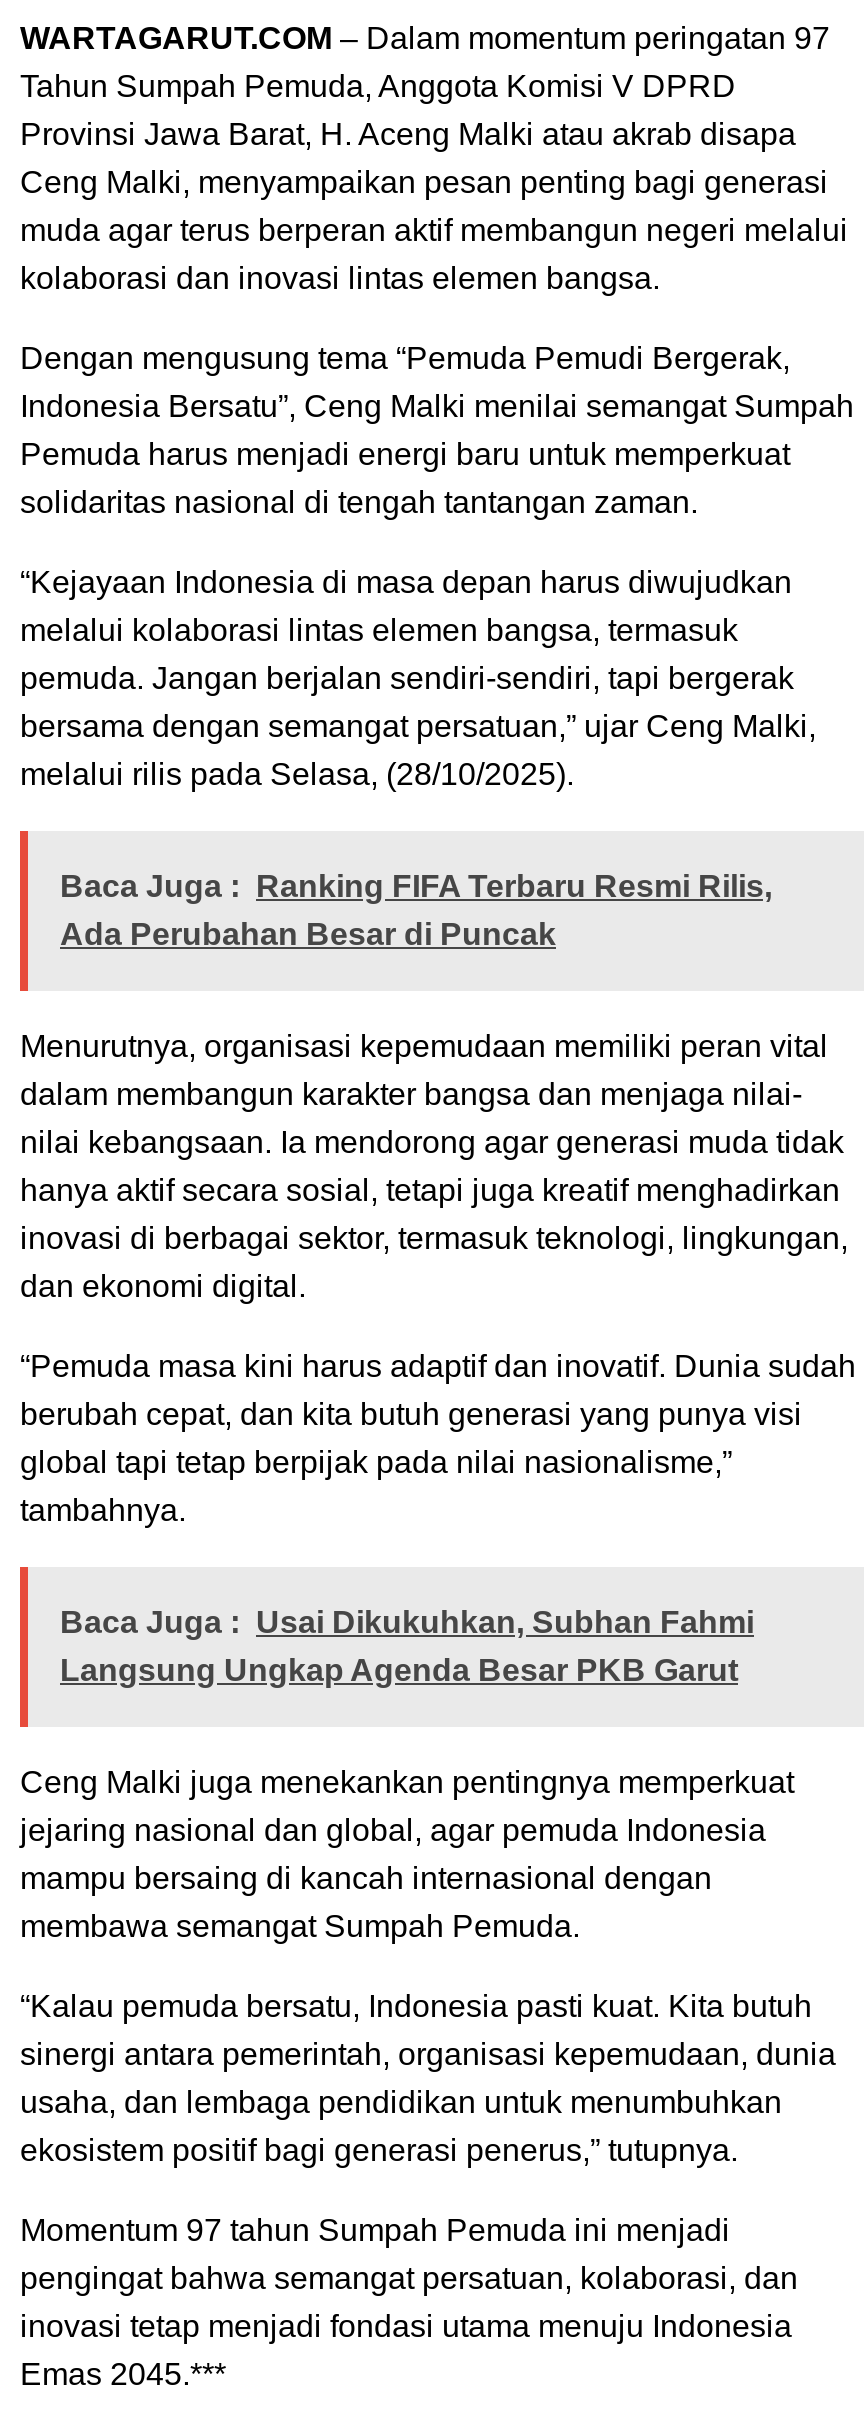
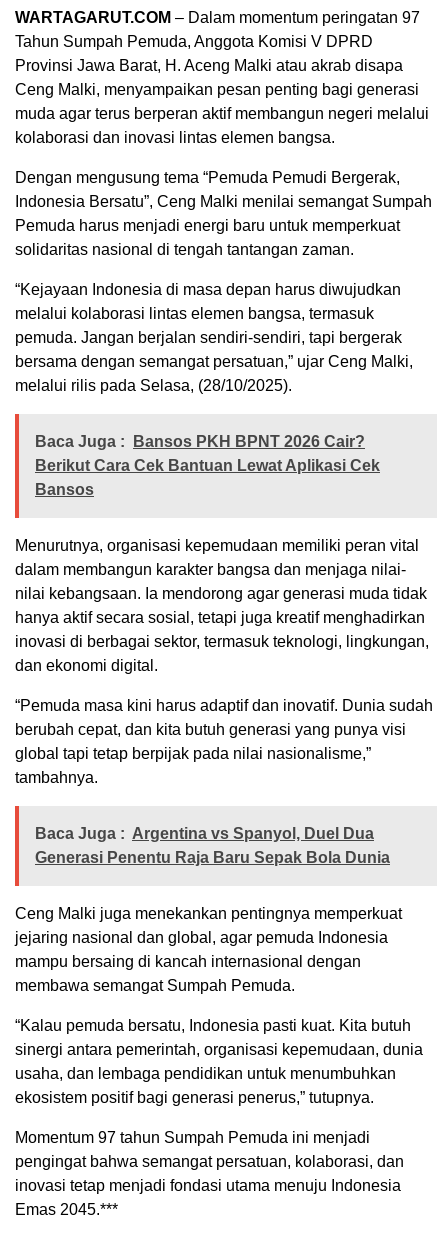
- Baca Juga : Ranking FIFA Terbaru Resmi Rilis,
- Ada Perubahan Besar di Puncak
+ Baca Juga : Bansos PKH BPNT 2026 Cair?
+ Berikut Cara Cek Bantuan Lewat Aplikasi Cek
+ Bansos

- Baca Juga : Usai Dikukuhkan, Subhan Fahmi
- Langsung Ungkap Agenda Besar PKB Garut
+ Baca Juga : Argentina vs Spanyol, Duel Dua
+ Generasi Penentu Raja Baru Sepak Bola Dunia
